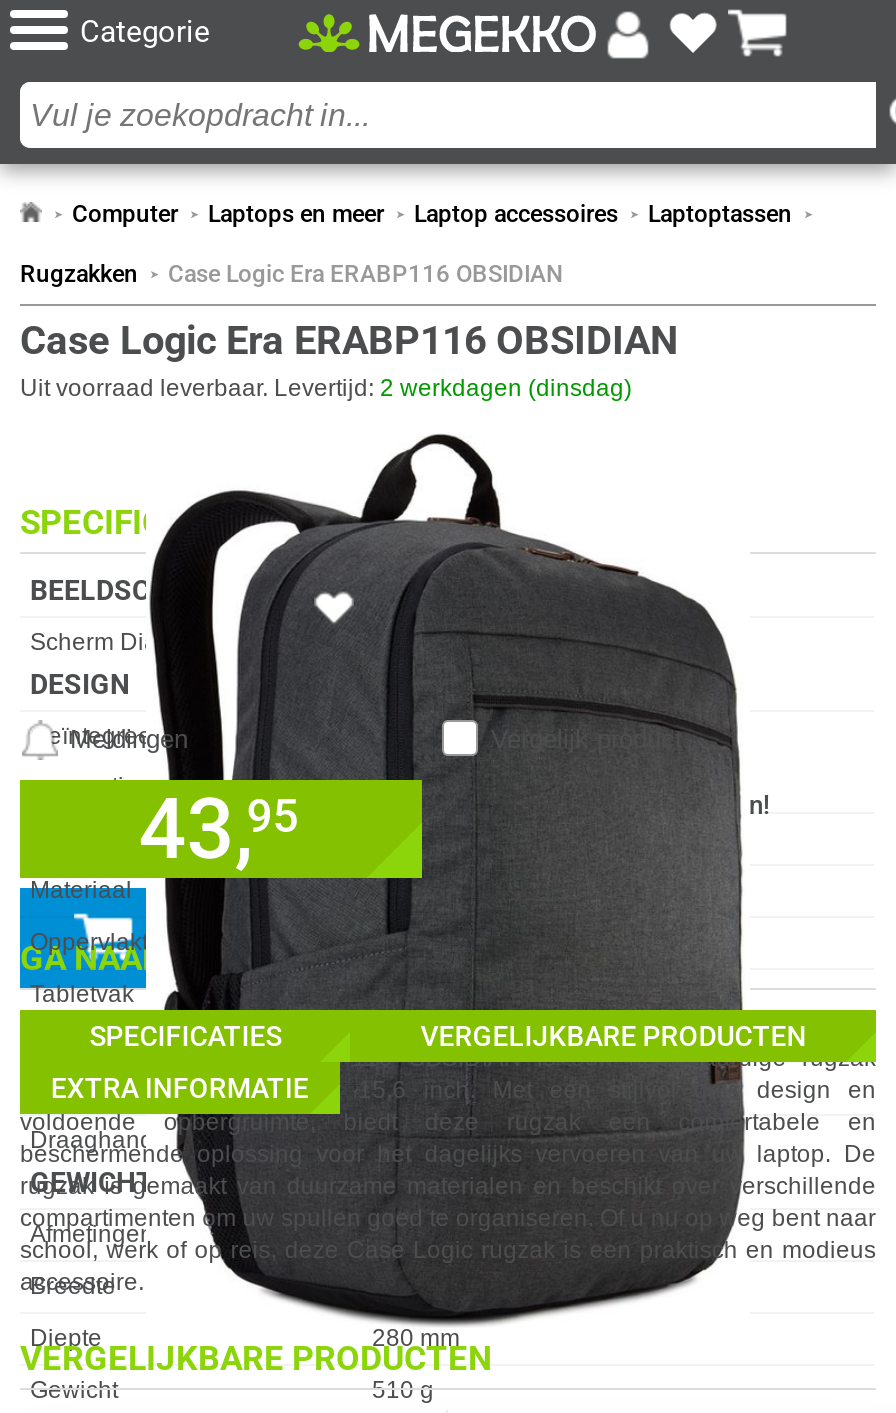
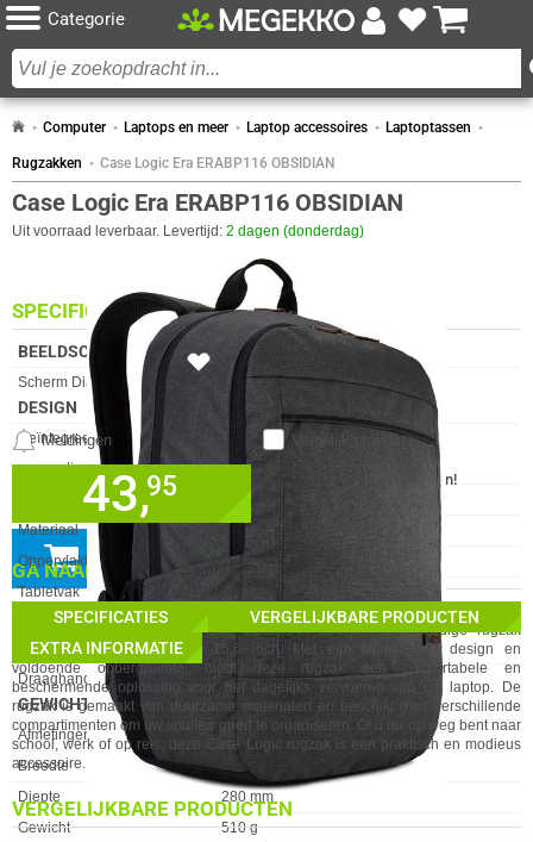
- Uit voorraad leverbaar. Levertijd: 2 werkdagen (dinsdag)
+ Uit voorraad leverbaar. Levertijd: 2 dagen (donderdag)
